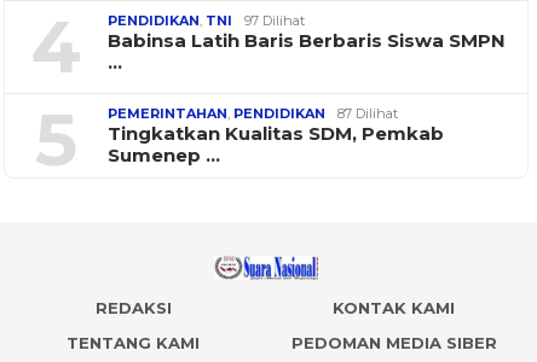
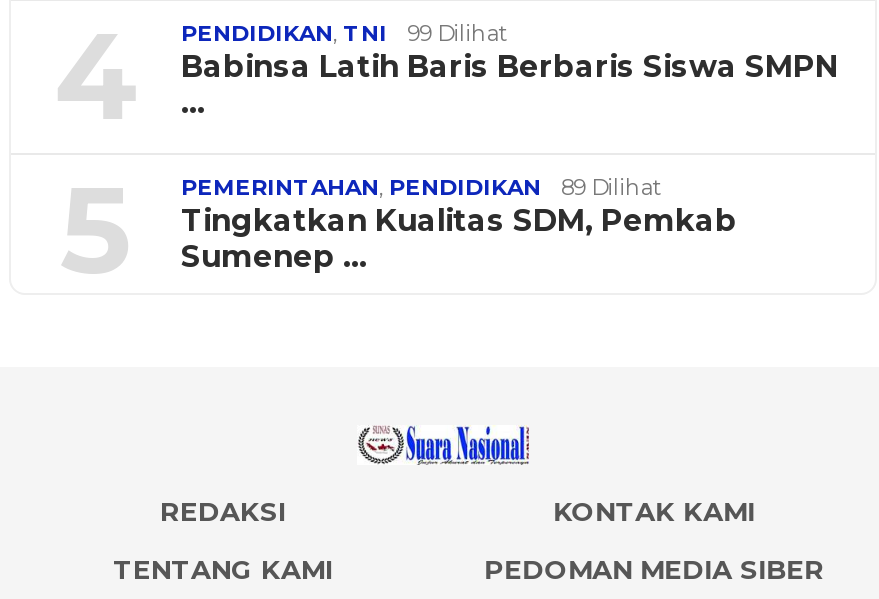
- 97 Dilihat
+ 99 Dilihat

- PEMERINTAHAN, PENDIDIKAN 87 Dilihat
+ PEMERINTAHAN, PENDIDIKAN 89 Dilihat
